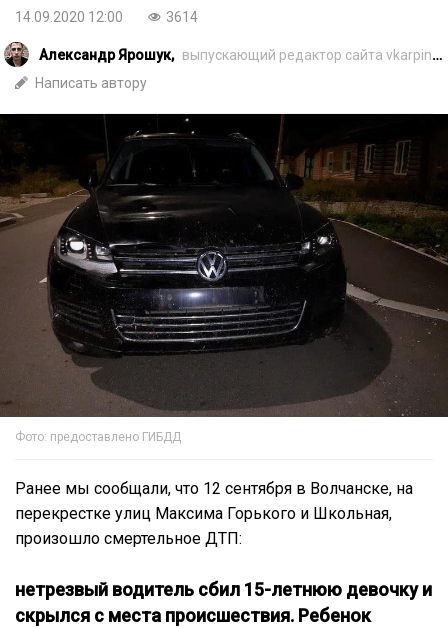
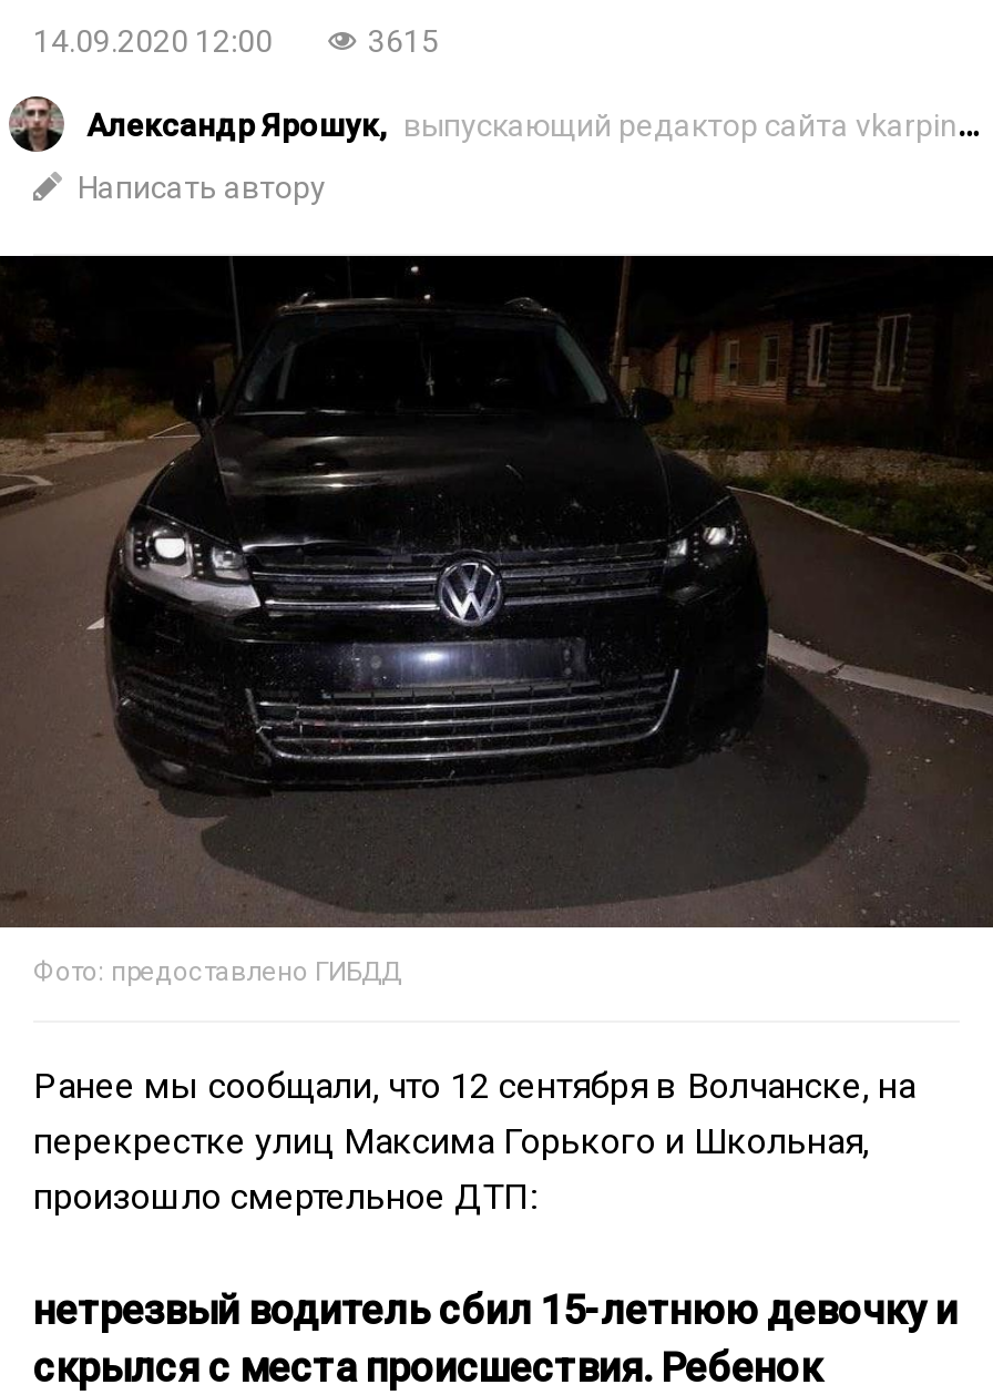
- 3614
+ 3615
